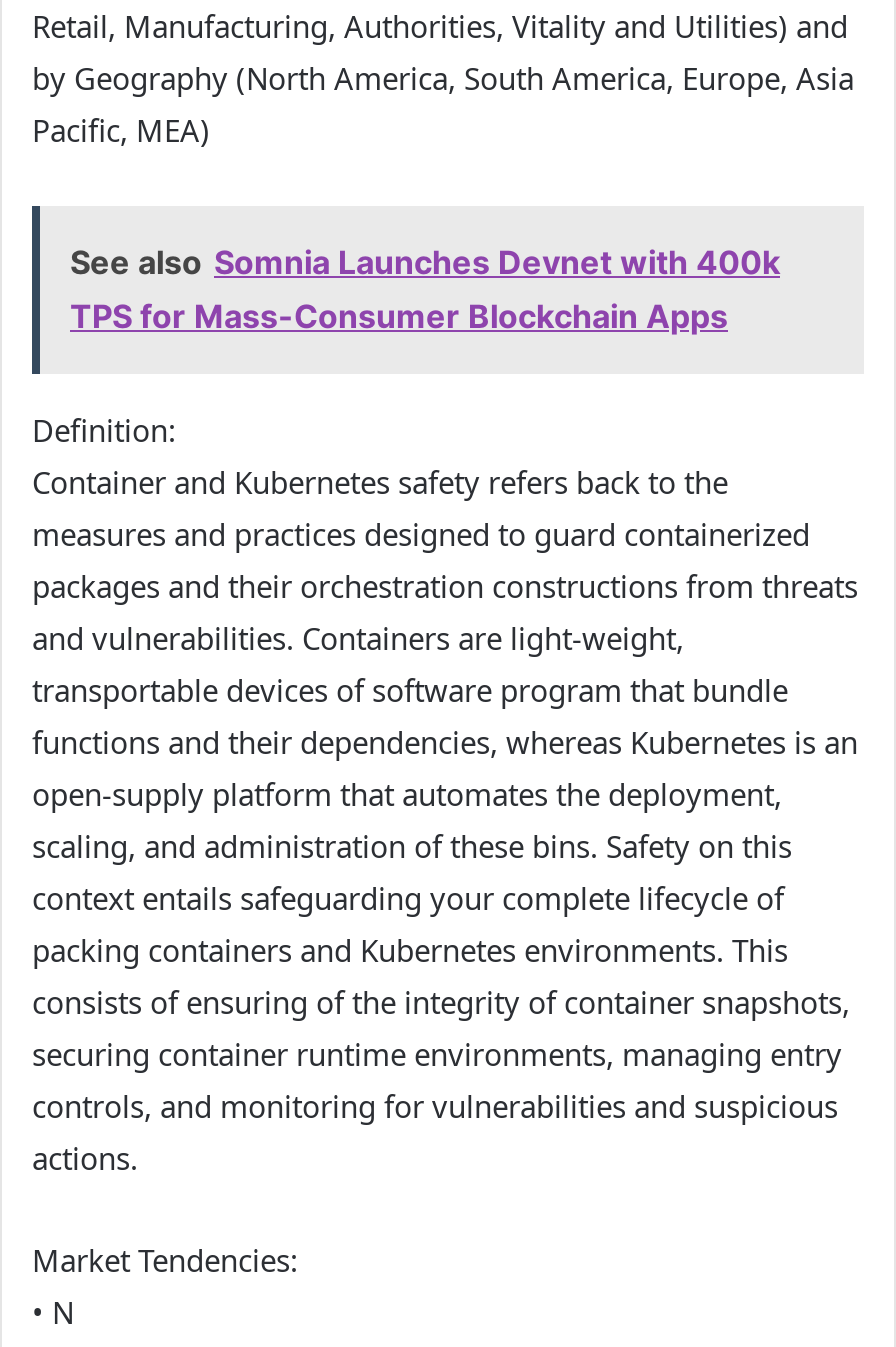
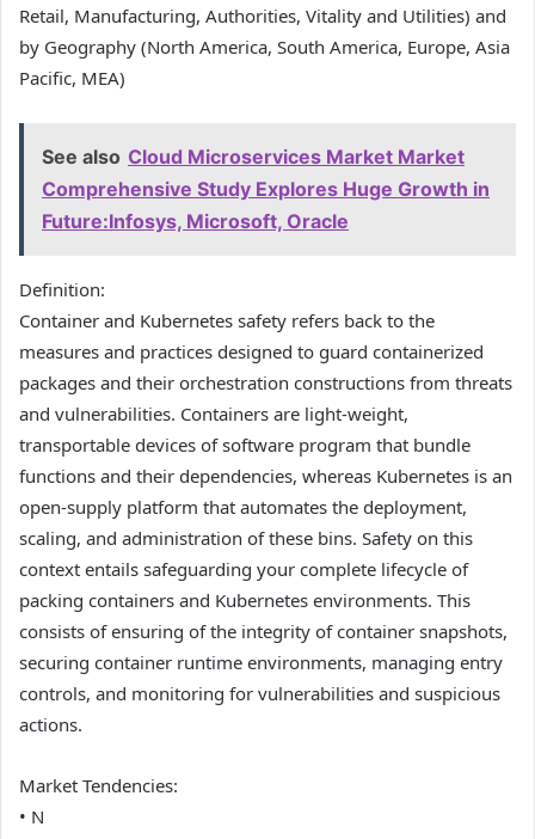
- See also Somnia Launches Devnet with 400k
- TPS for Mass-Consumer Blockchain Apps
+ See also Cloud Microservices Market Market
+ Comprehensive Study Explores Huge Growth in
+ Future:Infosys, Microsoft, Oracle
